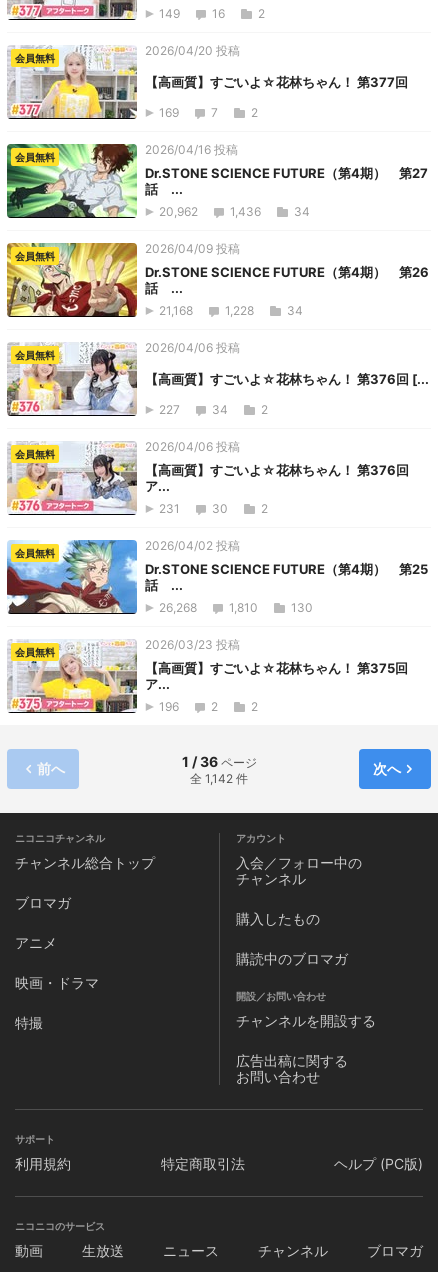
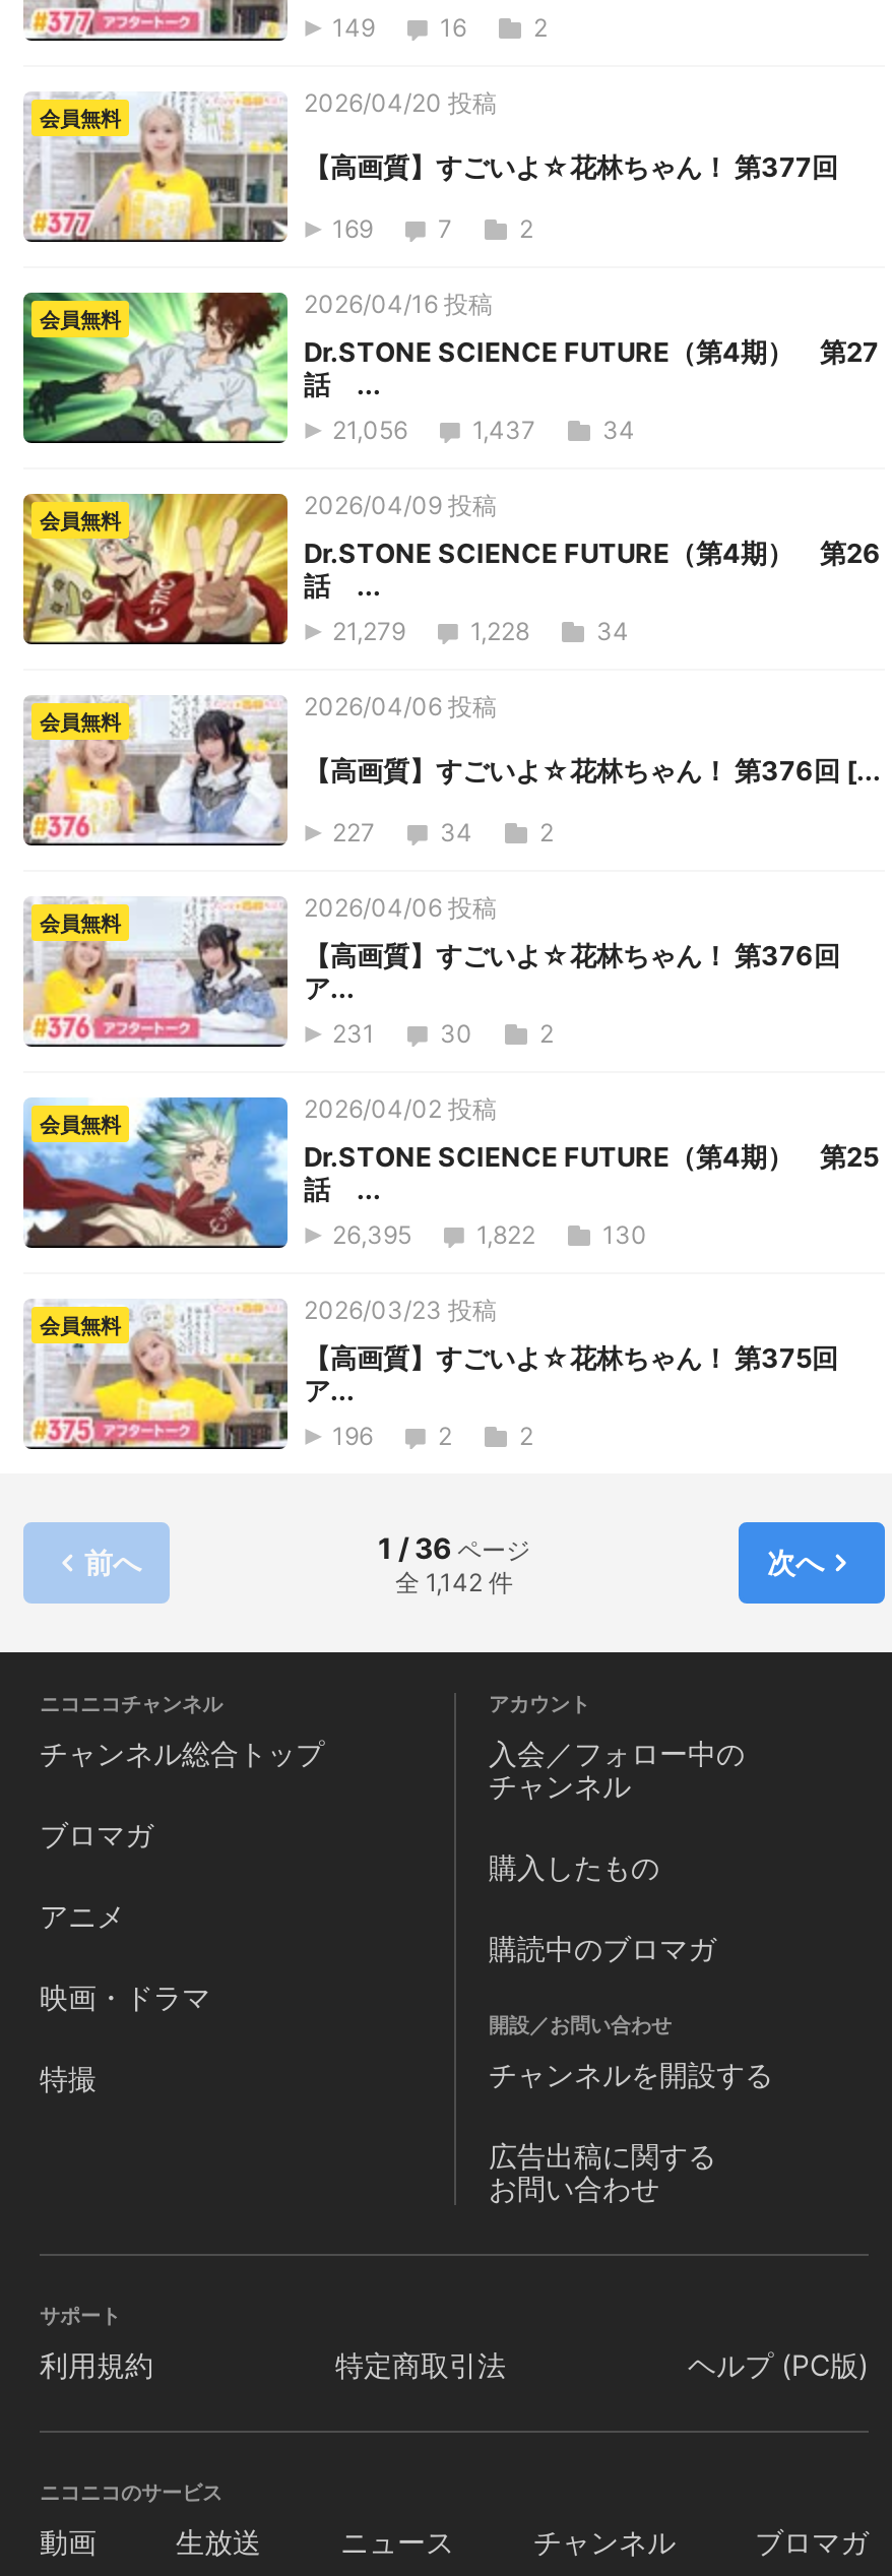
- 20,962
+ 21,056

- 1,436
+ 1,437

- 21,168
+ 21,279

- 26,268
+ 26,395

- 1,810
+ 1,822
